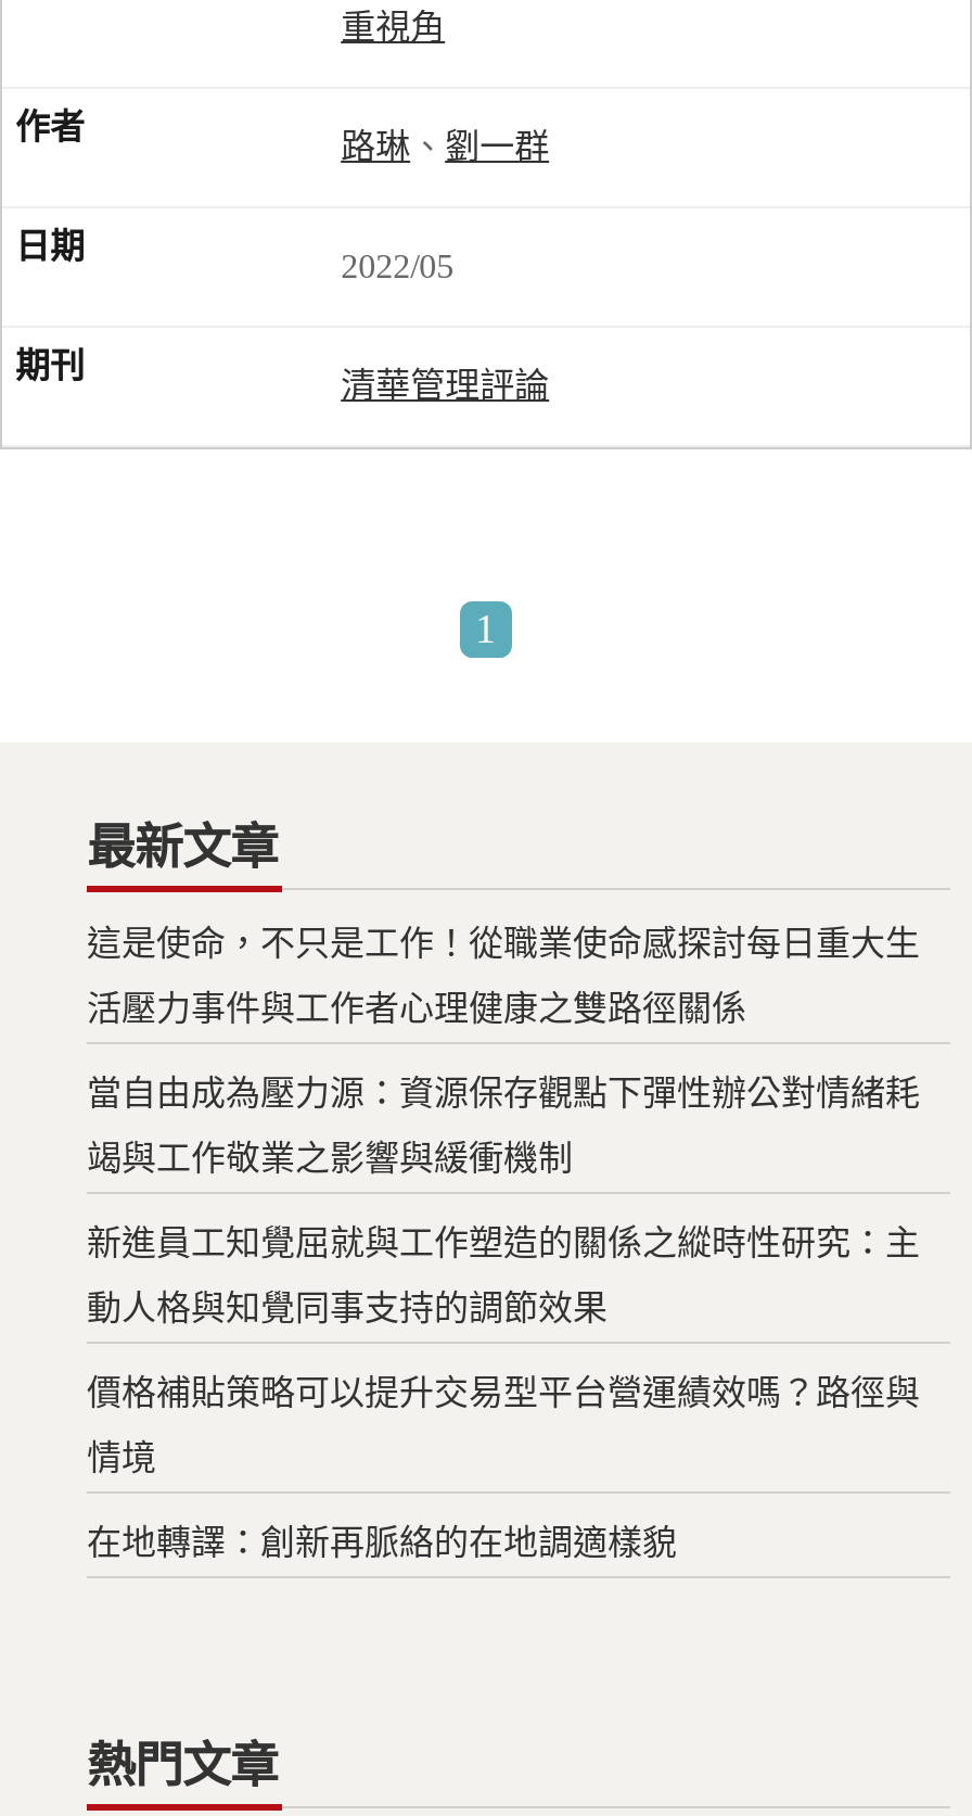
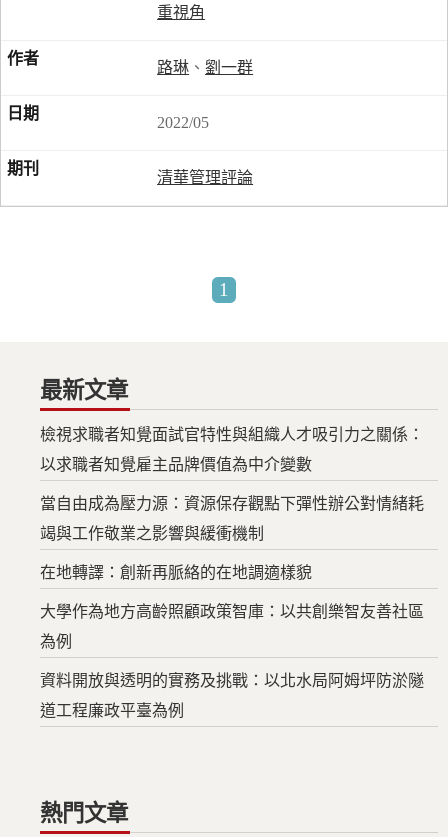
- 這是使命，不只是工作！從職業使命感探討每日重大生
+ 檢視求職者知覺面試官特性與組織人才吸引力之關係：

- 活壓力事件與工作者心理健康之雙路徑關係
+ 以求職者知覺雇主品牌價值為中介變數

- 新進員工知覺屈就與工作塑造的關係之縱時性研究：主
- 動人格與知覺同事支持的調節效果
- 價格補貼策略可以提升交易型平台營運績效嗎？路徑與
- 情境

moved up: 在地轉譯：創新再脈絡的在地調適樣貌

+ 大學作為地方高齡照顧政策智庫：以共創樂智友善社區
+ 為例
+ 資料開放與透明的實務及挑戰：以北水局阿姆坪防淤隧
+ 道工程廉政平臺為例
